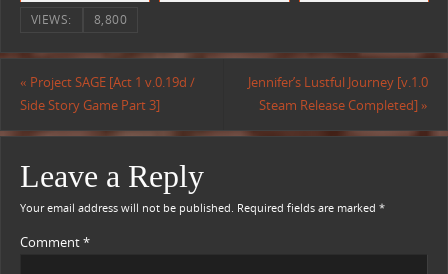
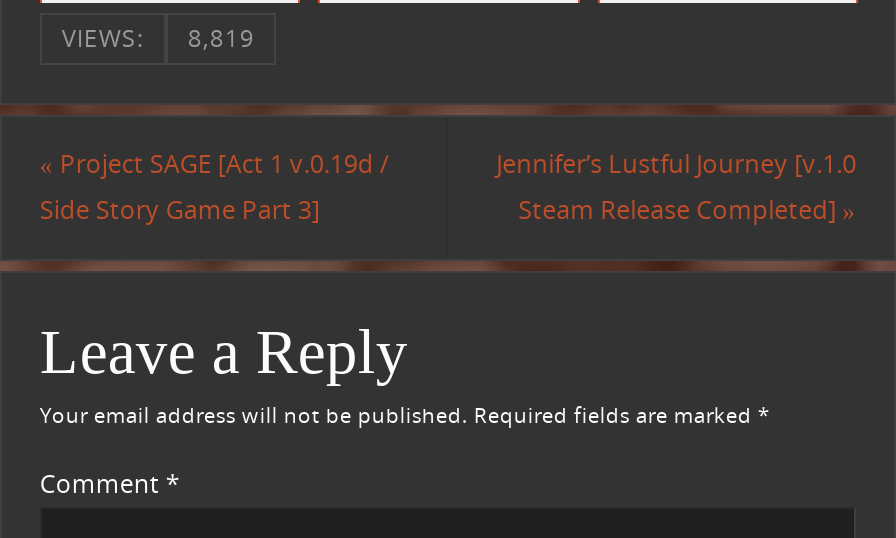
- VIEWS: 8,800
+ VIEWS: 8,819
